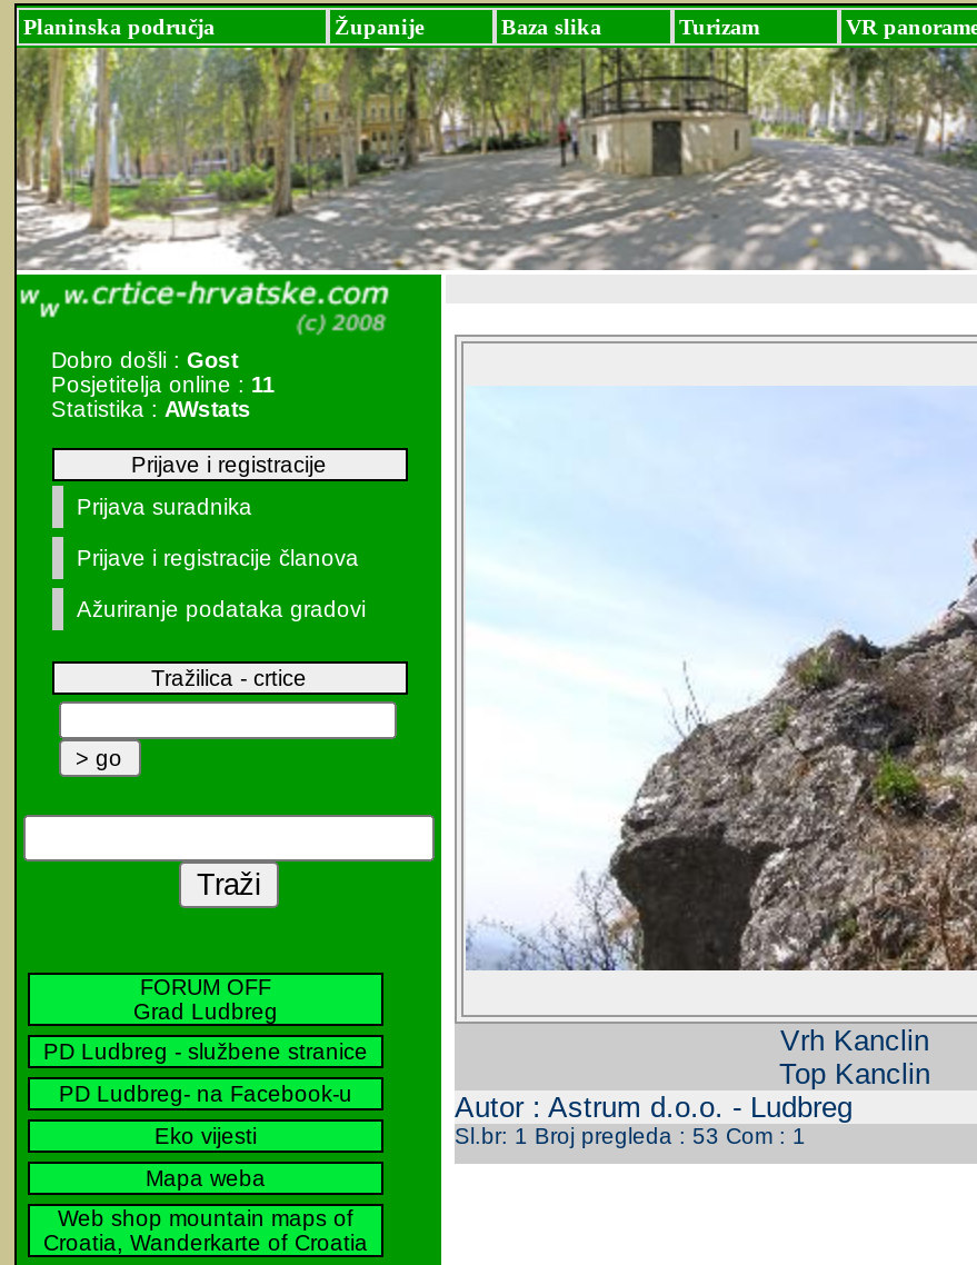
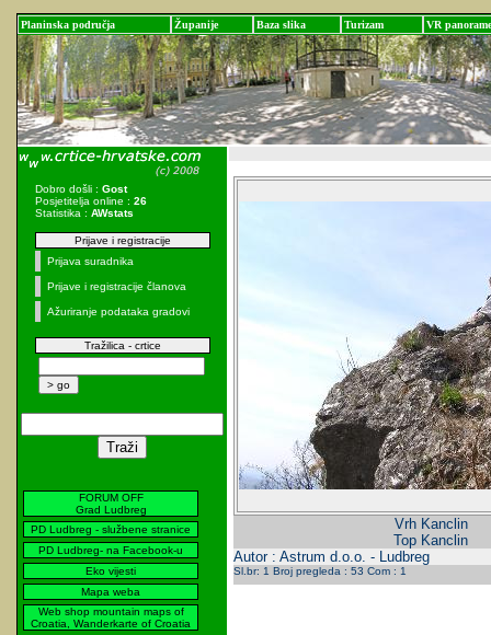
- Posjetitelja online : 11
+ Posjetitelja online : 26
